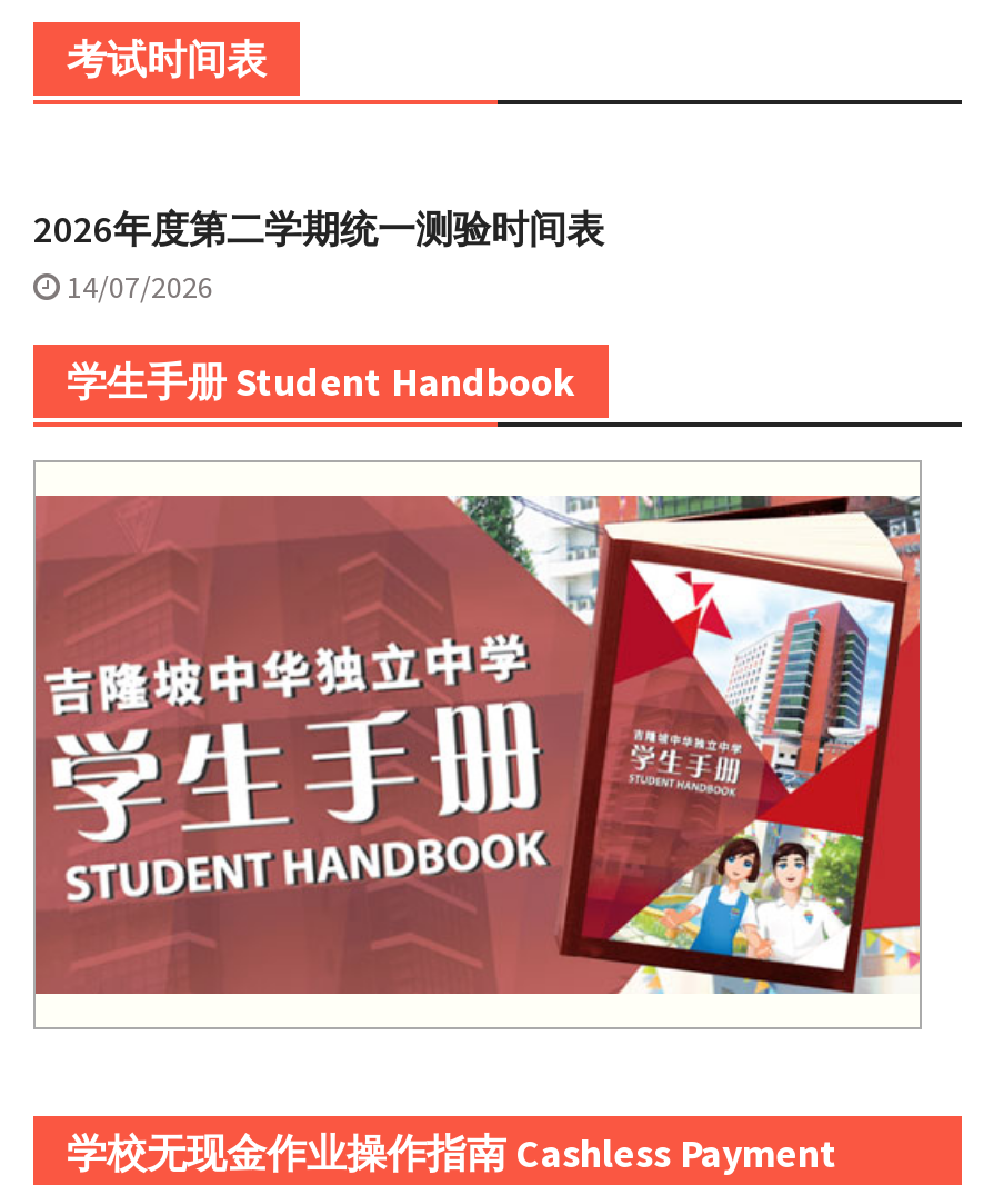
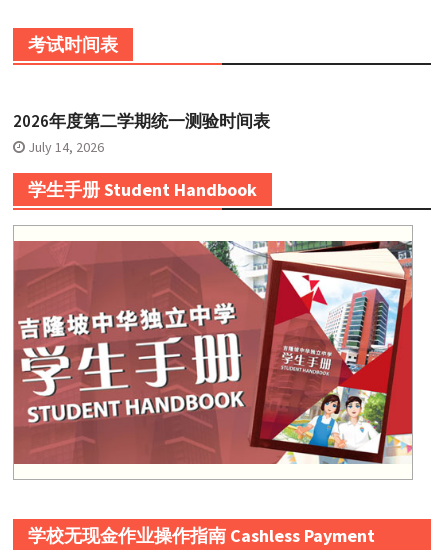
- 14/07/2026
+ July 14, 2026
